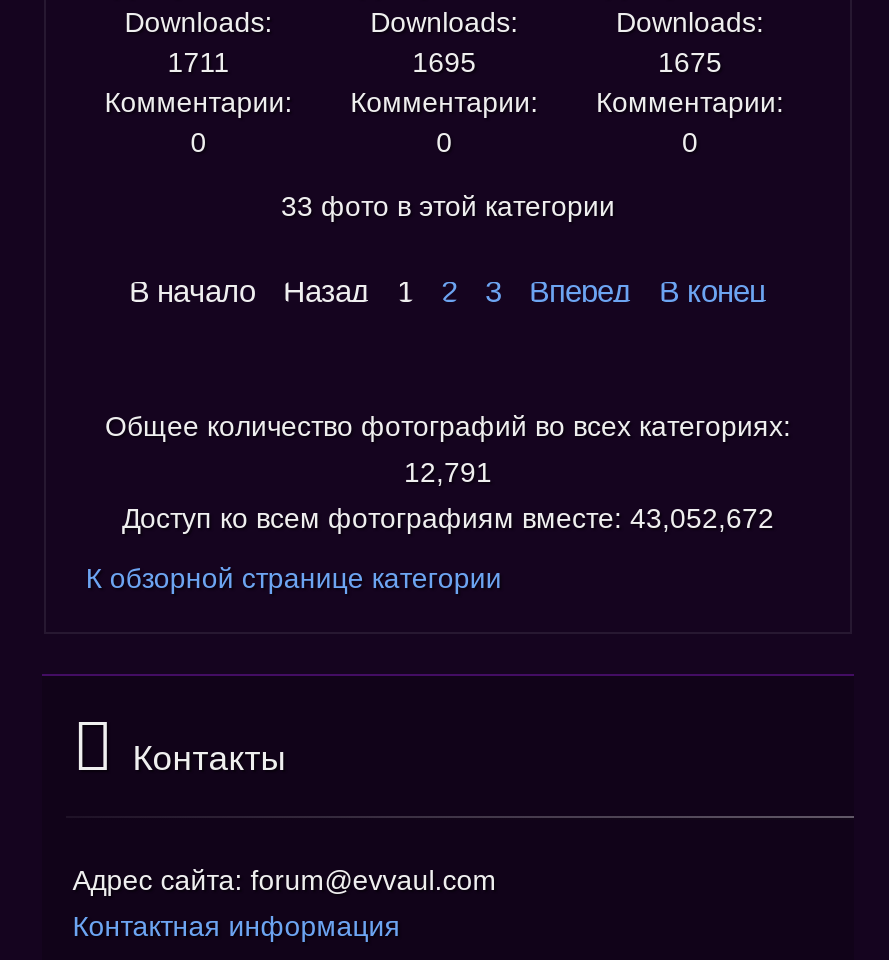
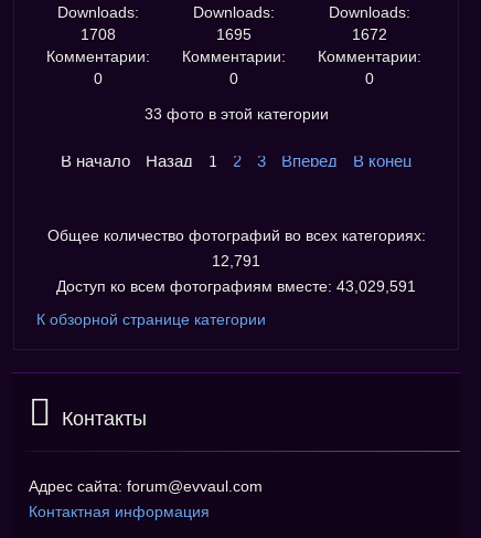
- 1711
+ 1708

- 1675
+ 1672

- Доступ ко всем фотографиям вместе: 43,052,672
+ Доступ ко всем фотографиям вместе: 43,029,591
